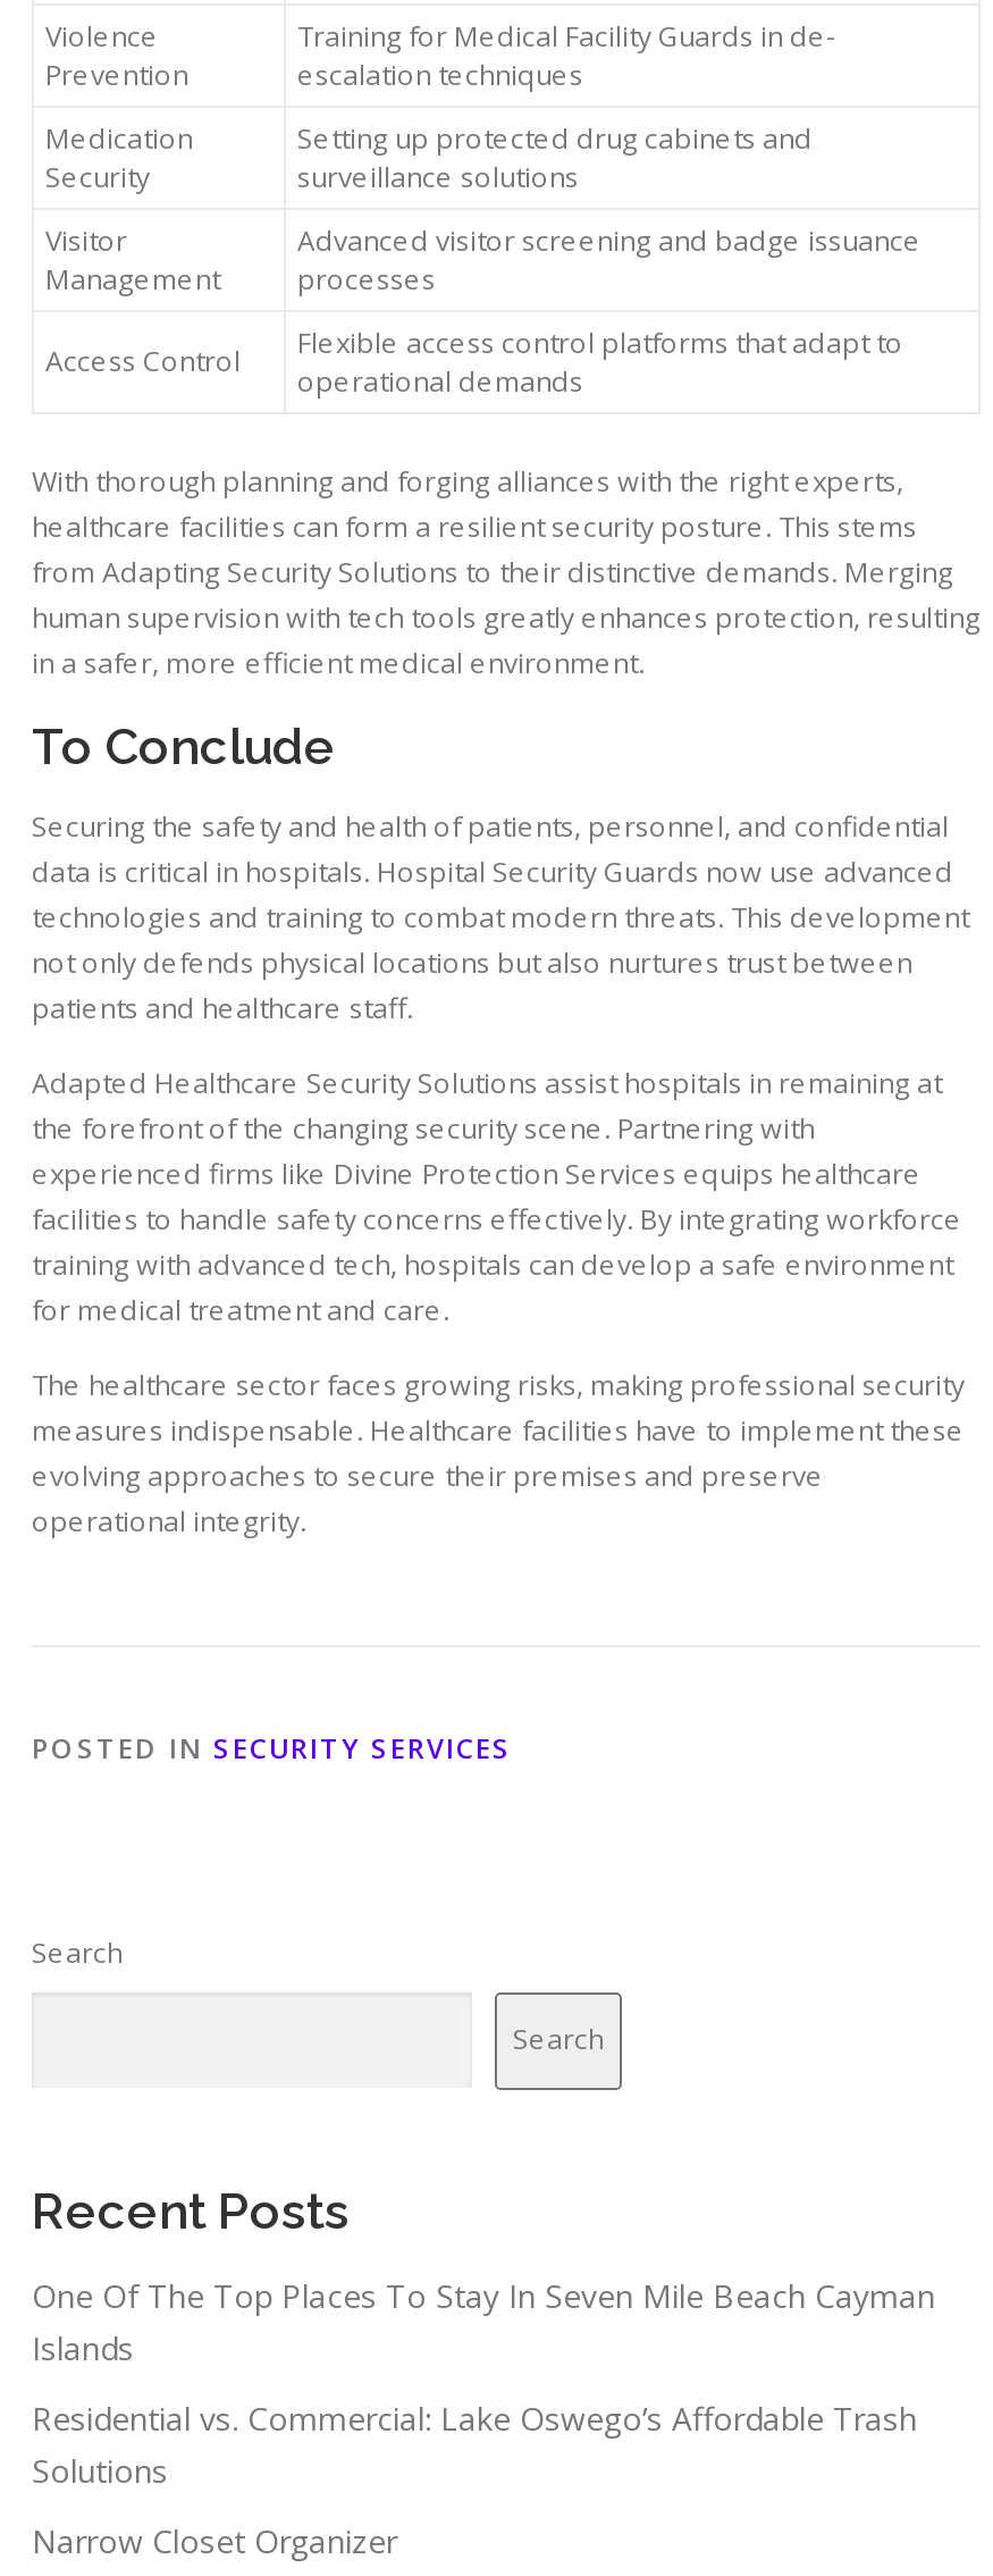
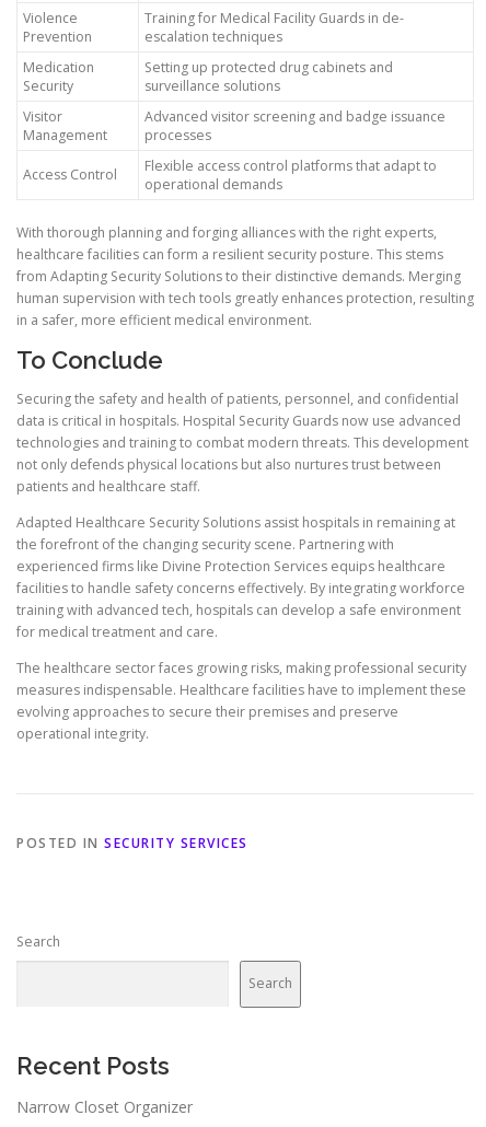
- One Of The Top Places To Stay In Seven Mile Beach Cayman
- Islands
- Residential vs. Commercial: Lake Oswego’s Affordable Trash
- Solutions
